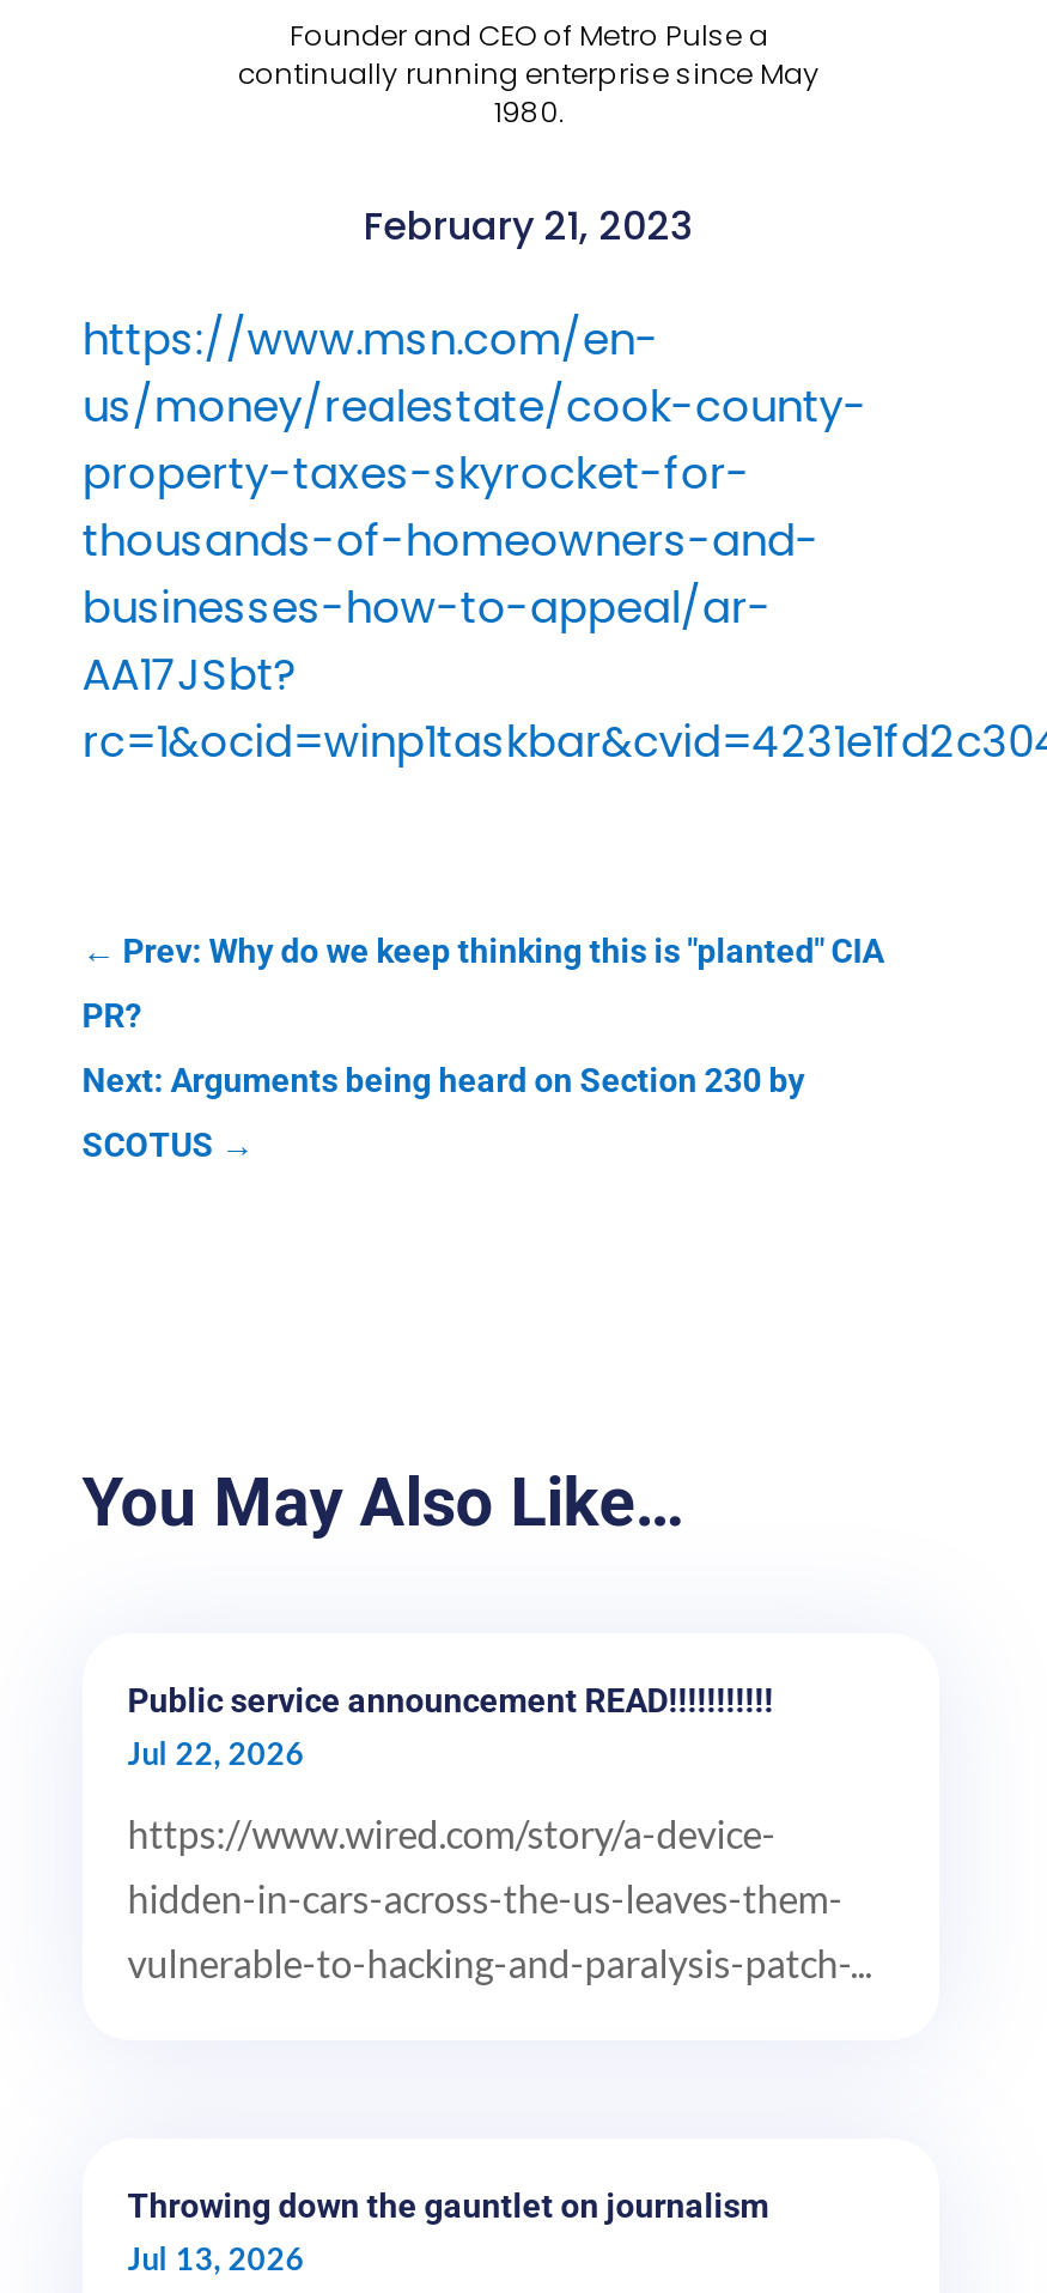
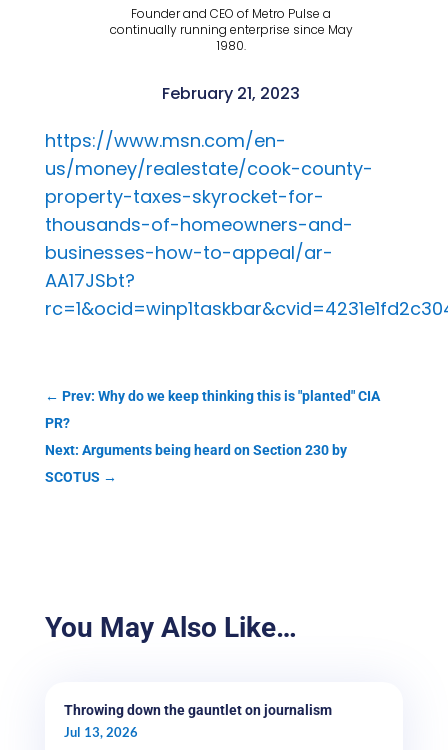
- Public service announcement READ!!!!!!!!!!!
- Jul 22, 2026
- https://www.wired.com/story/a-device-
- hidden-in-cars-across-the-us-leaves-them-
- vulnerable-to-hacking-and-paralysis-patch-...
